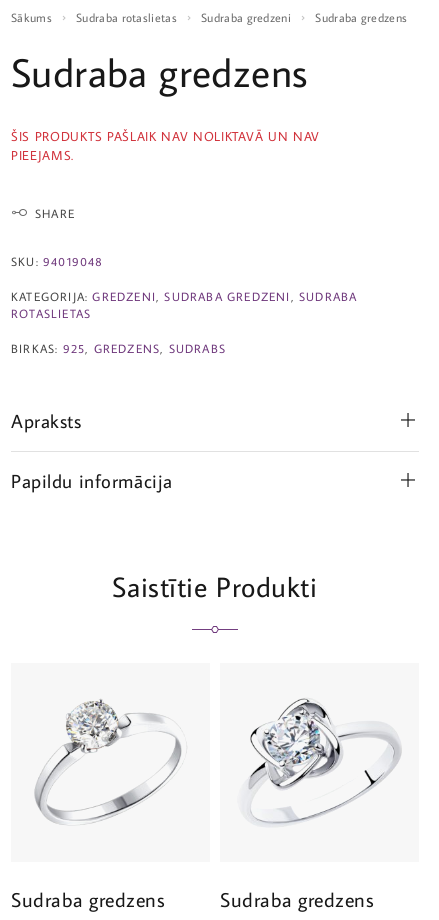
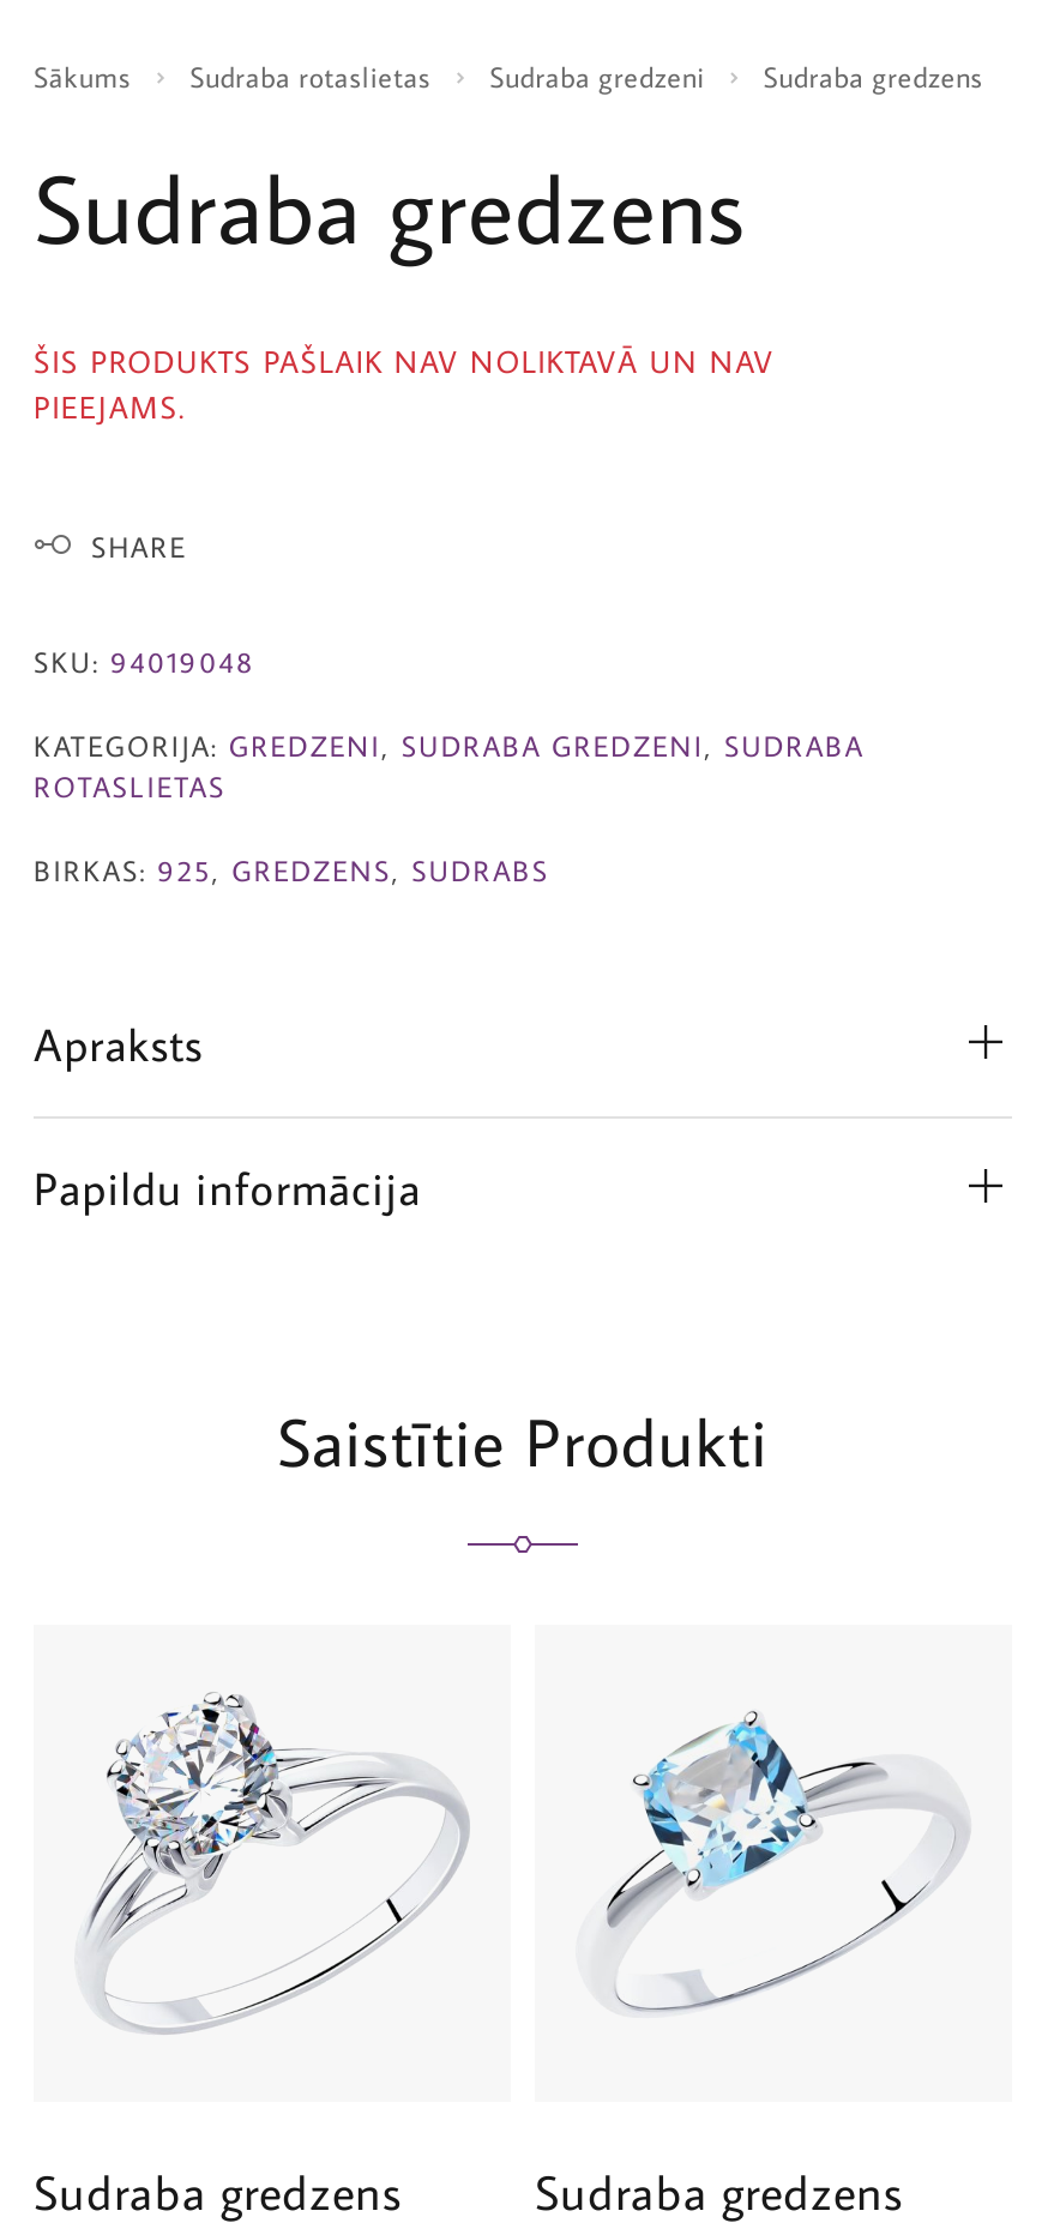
- [image]
+ [image]

- [image]
+ [image]
